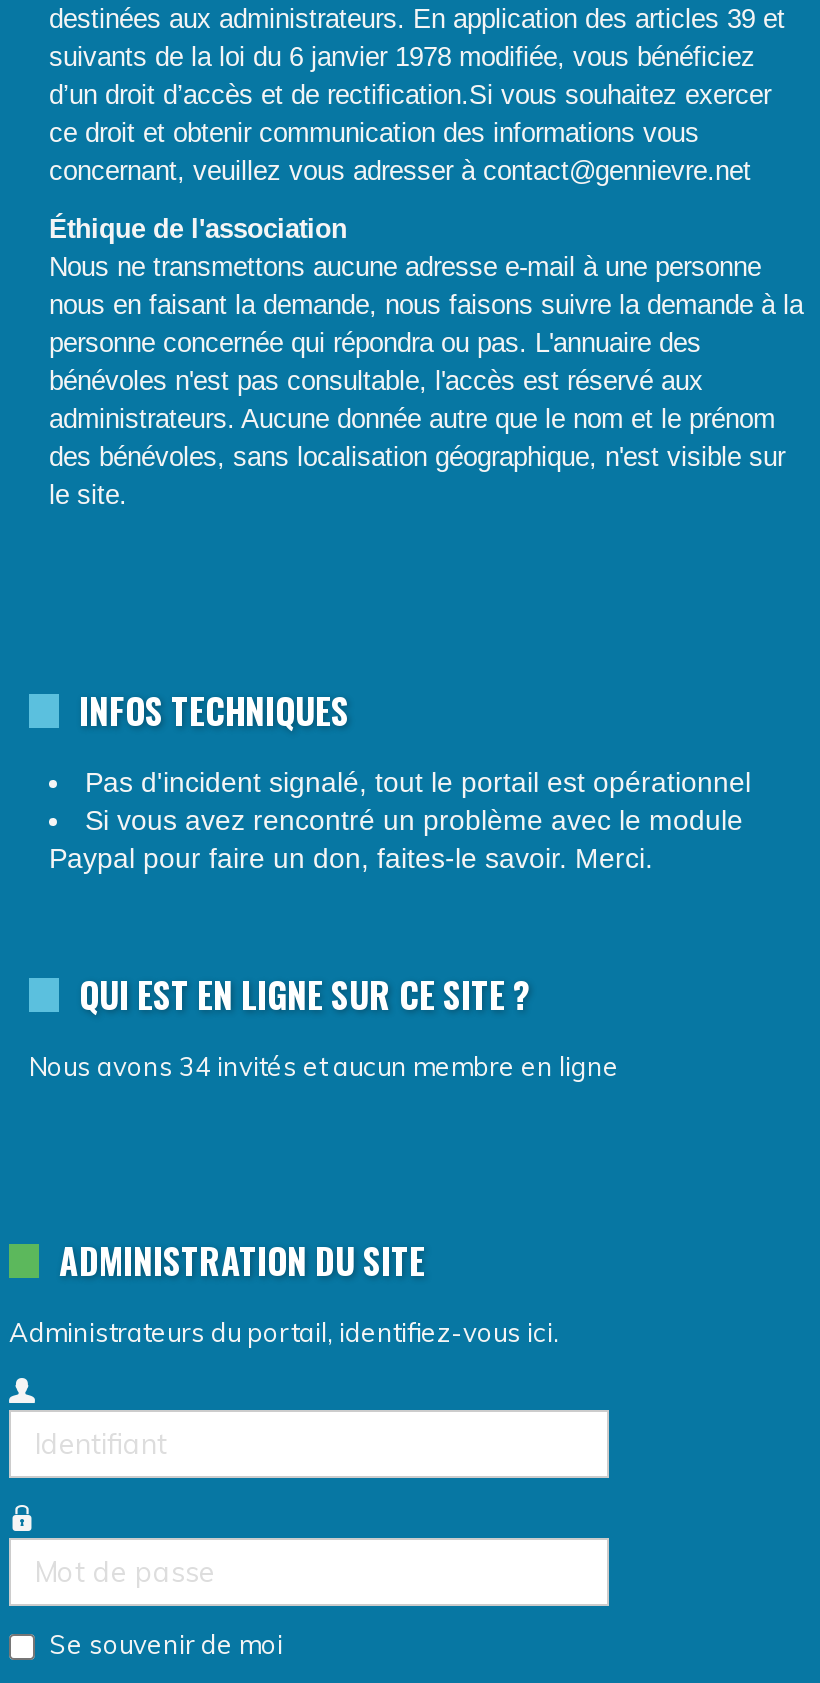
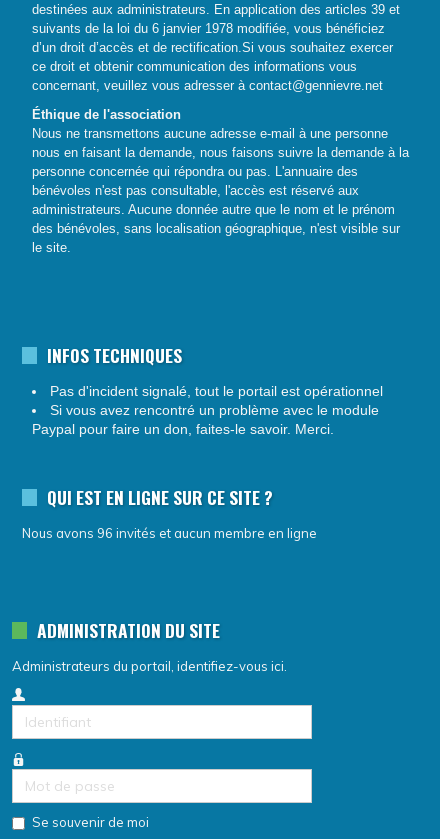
- Nous avons 34 invités et aucun membre en ligne
+ Nous avons 96 invités et aucun membre en ligne
